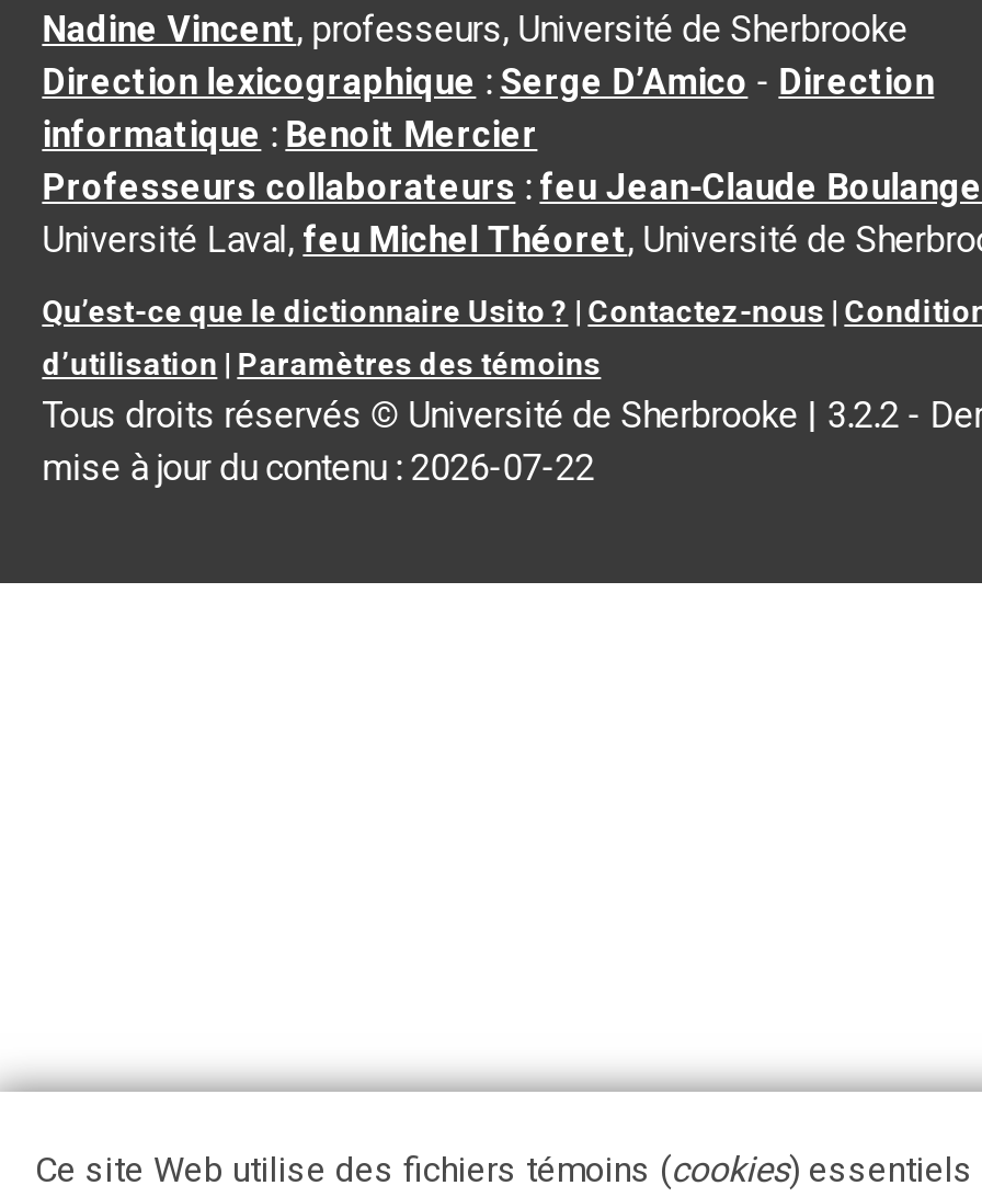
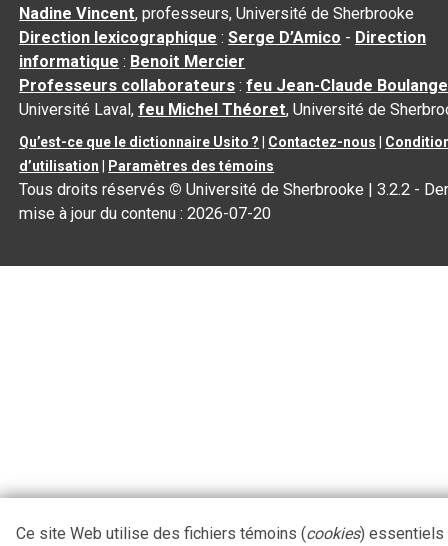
- mise à jour du contenu : 2026-07-22
+ mise à jour du contenu : 2026-07-20
